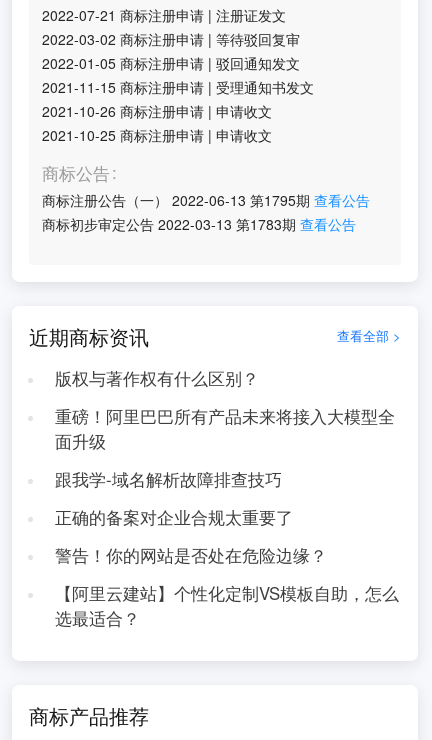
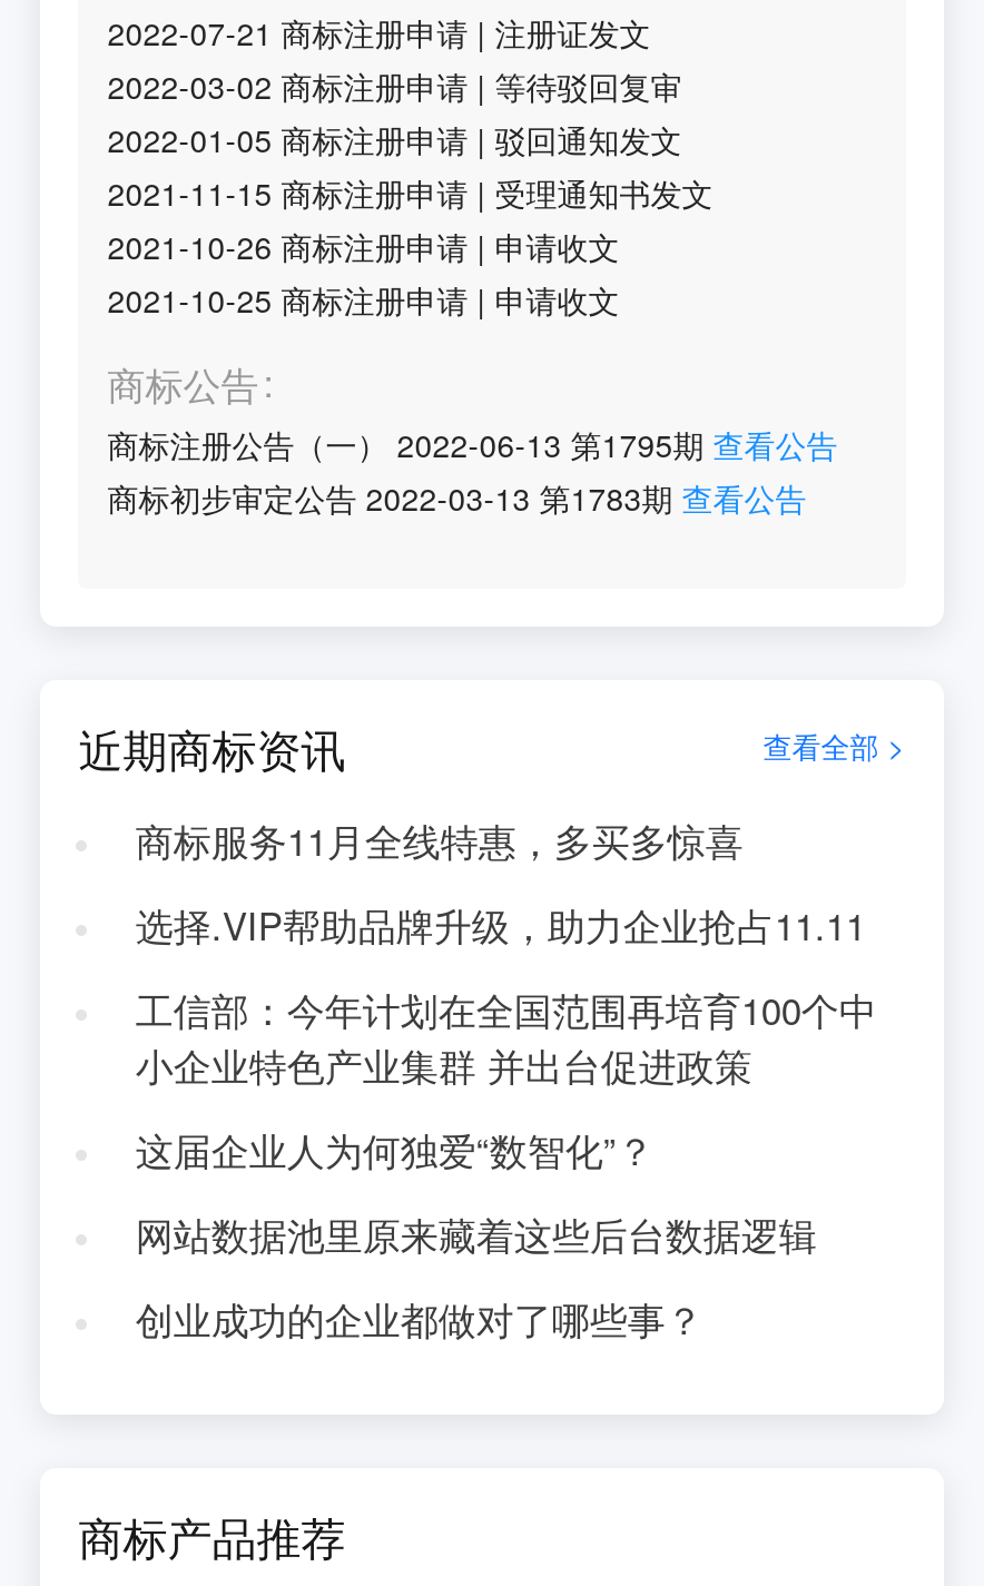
- 版权与著作权有什么区别？
+ 商标服务11月全线特惠，多买多惊喜

- 重磅！阿里巴巴所有产品未来将接入大模型全
- 面升级
+ 选择.VIP帮助品牌升级，助力企业抢占11.11

- 跟我学-域名解析故障排查技巧
+ 工信部：今年计划在全国范围再培育100个中
+ 小企业特色产业集群 并出台促进政策

- 正确的备案对企业合规太重要了
+ 这届企业人为何独爱“数智化”？

- 警告！你的网站是否处在危险边缘？
+ 网站数据池里原来藏着这些后台数据逻辑

- 【阿里云建站】个性化定制VS模板自助，怎么
- 选最适合？
+ 创业成功的企业都做对了哪些事？
